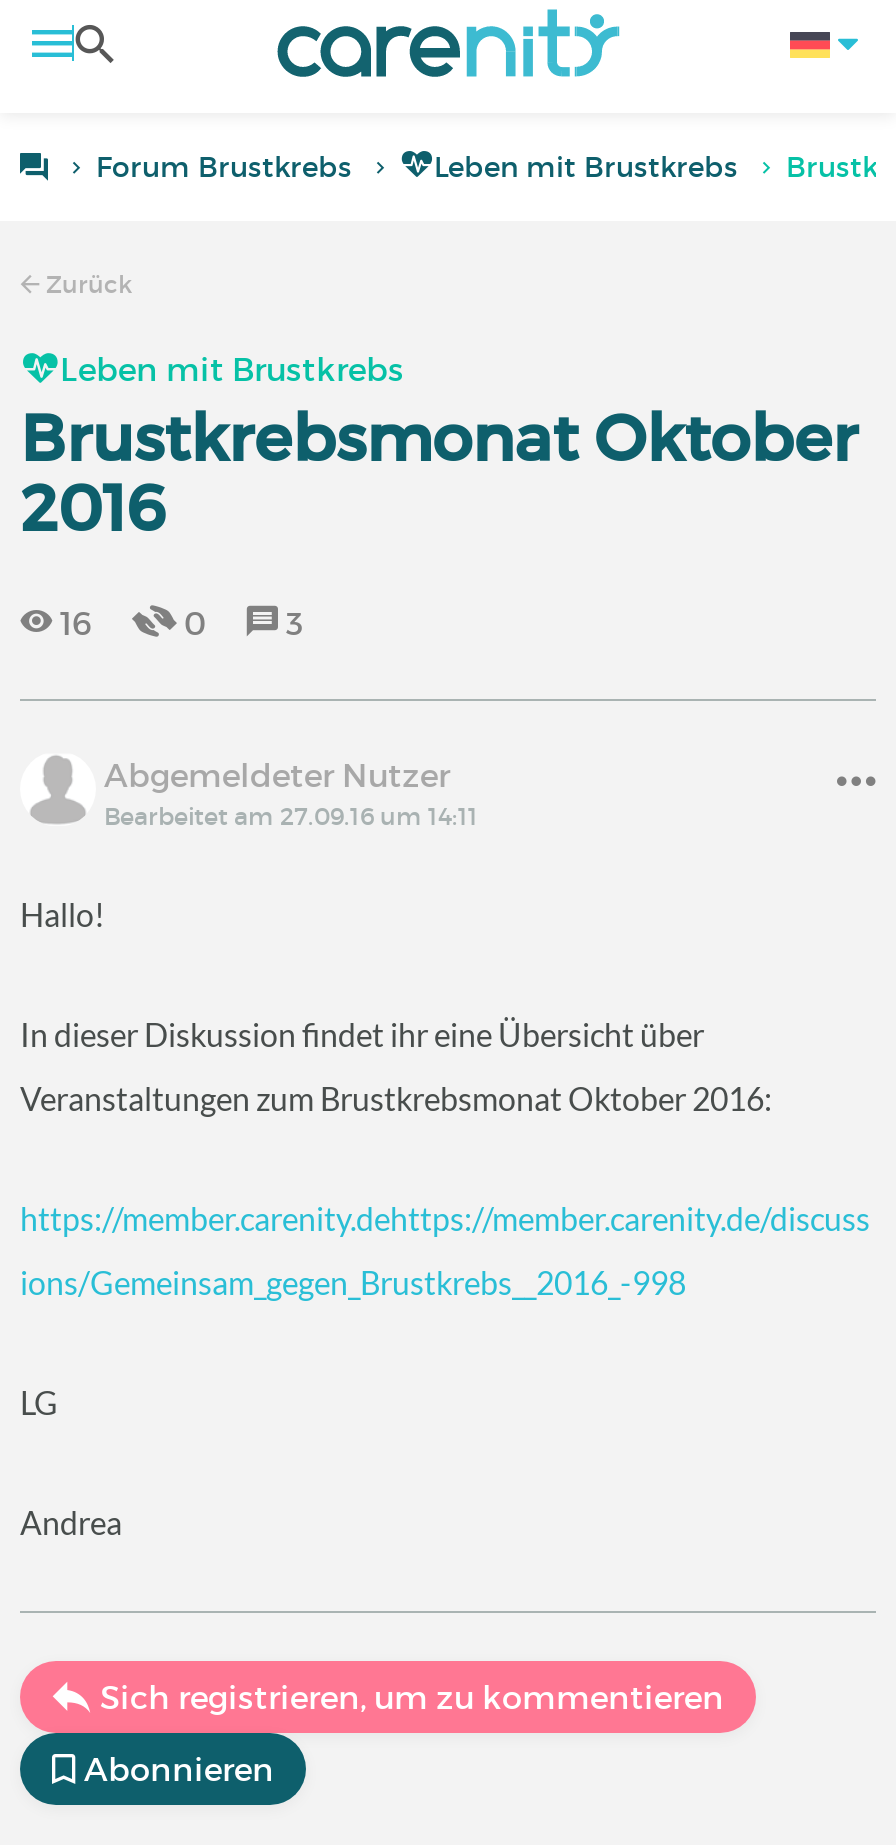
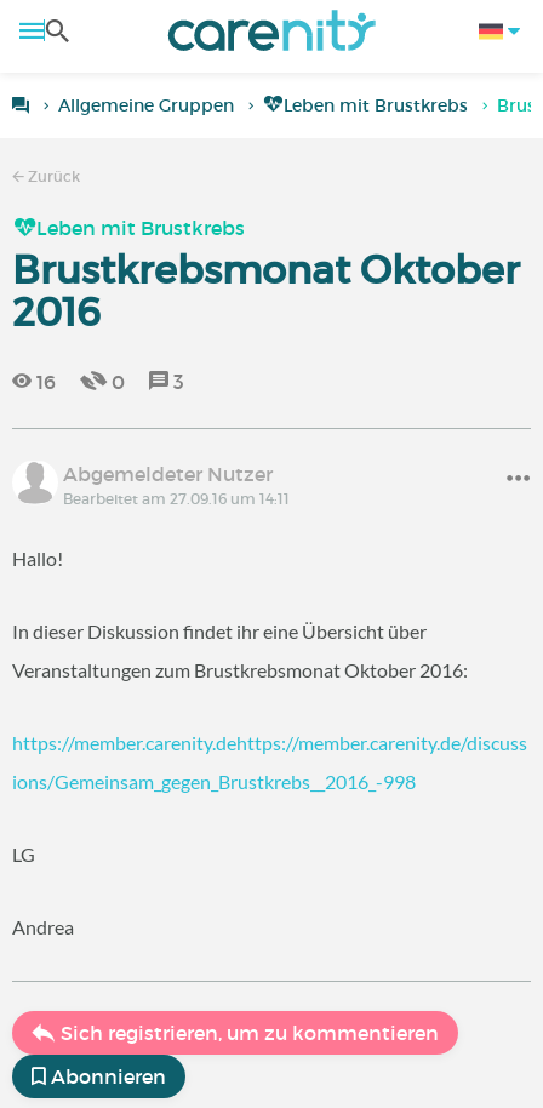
- Forum Brustkrebs
+ Allgemeine Gruppen
